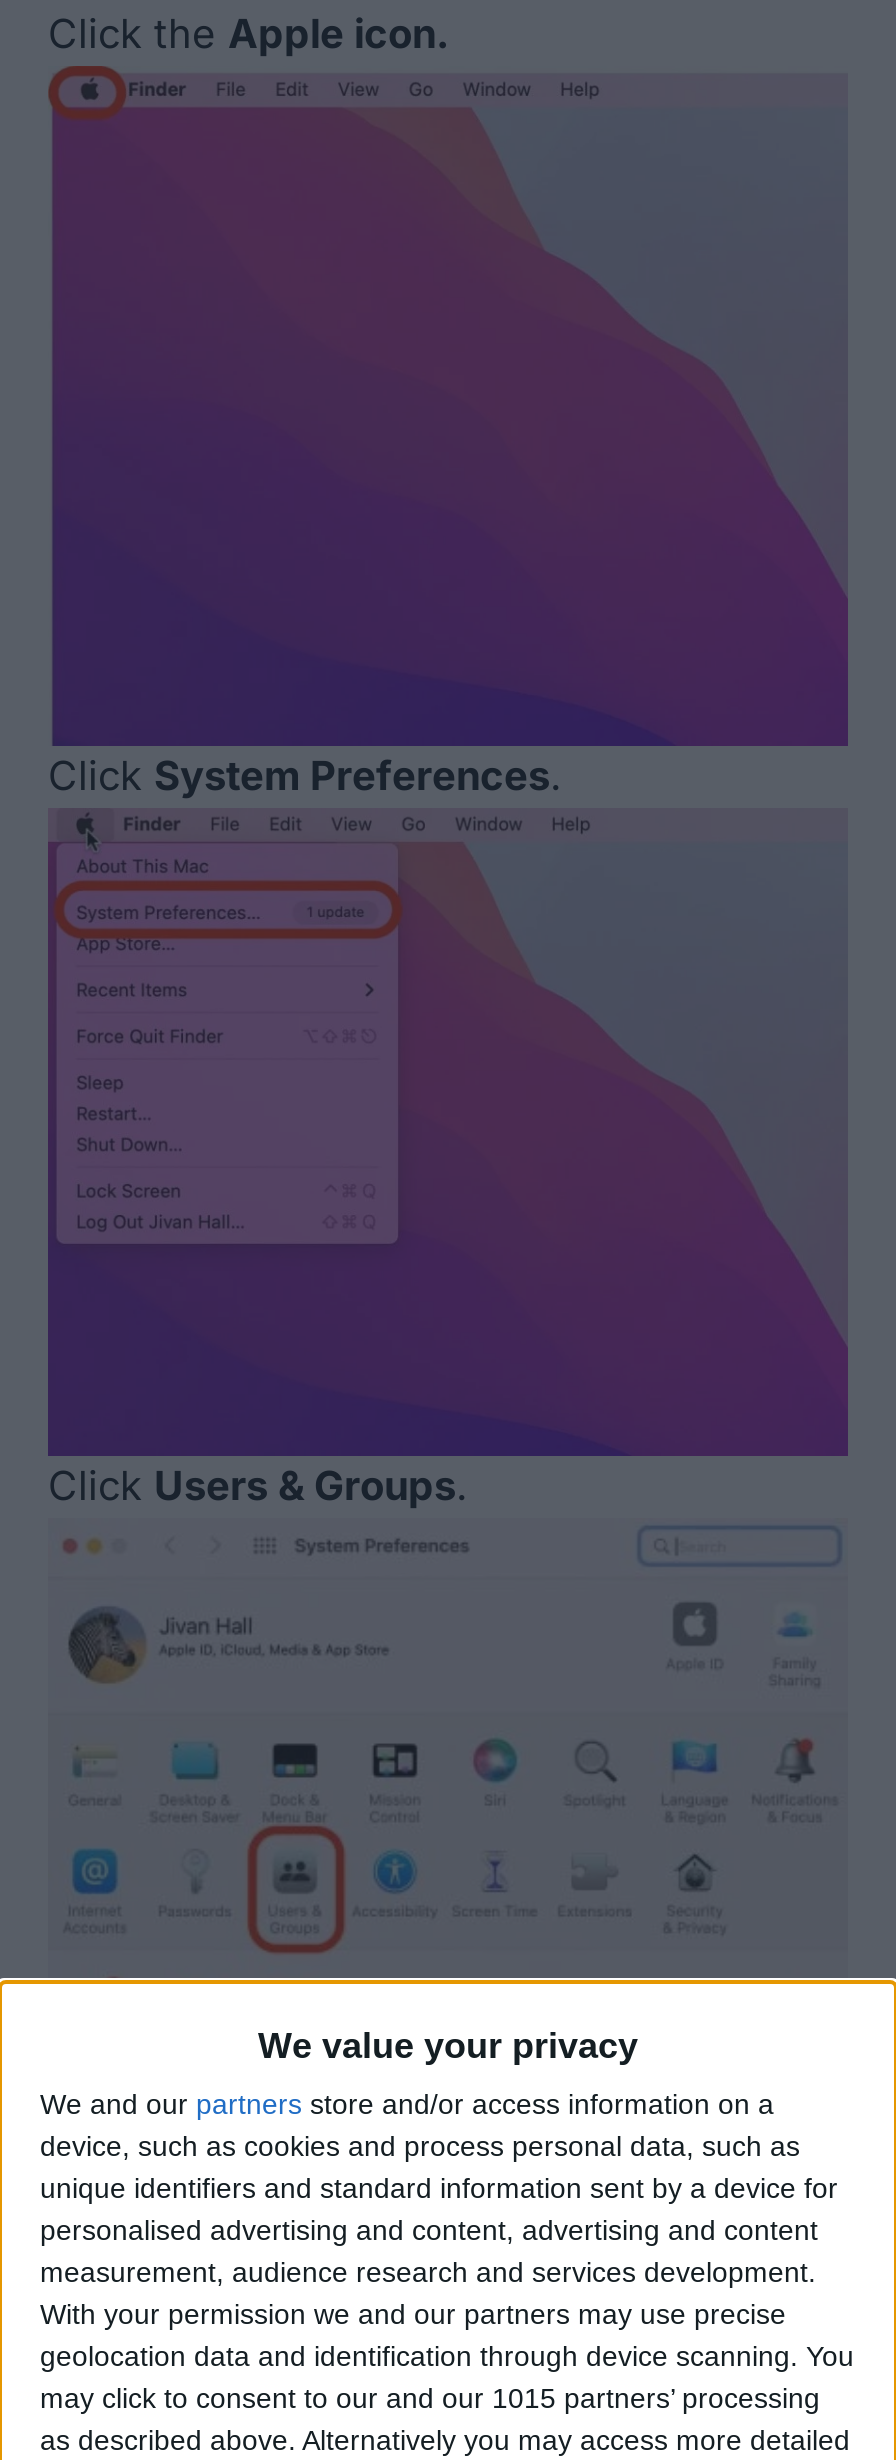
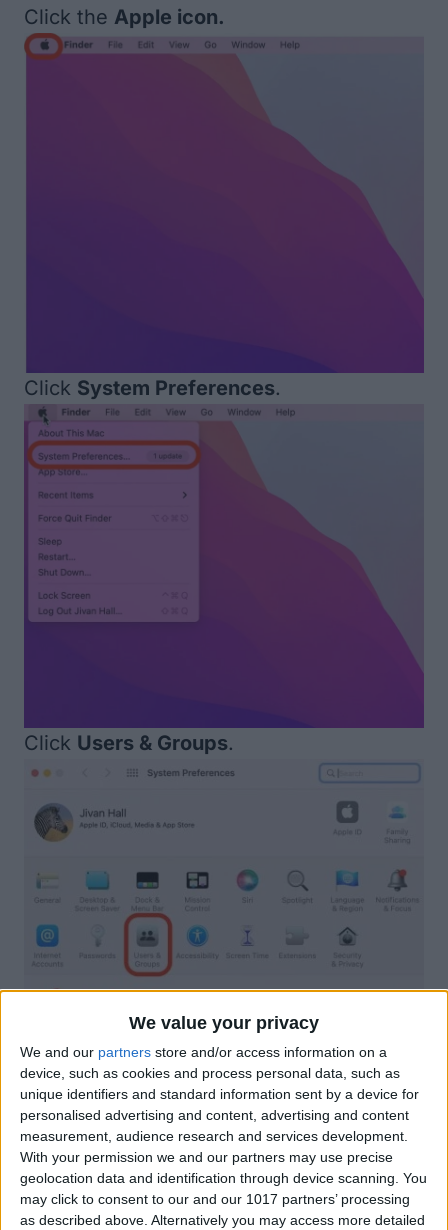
- may click to consent to our and our 1015 partners’ processing
+ may click to consent to our and our 1017 partners’ processing
